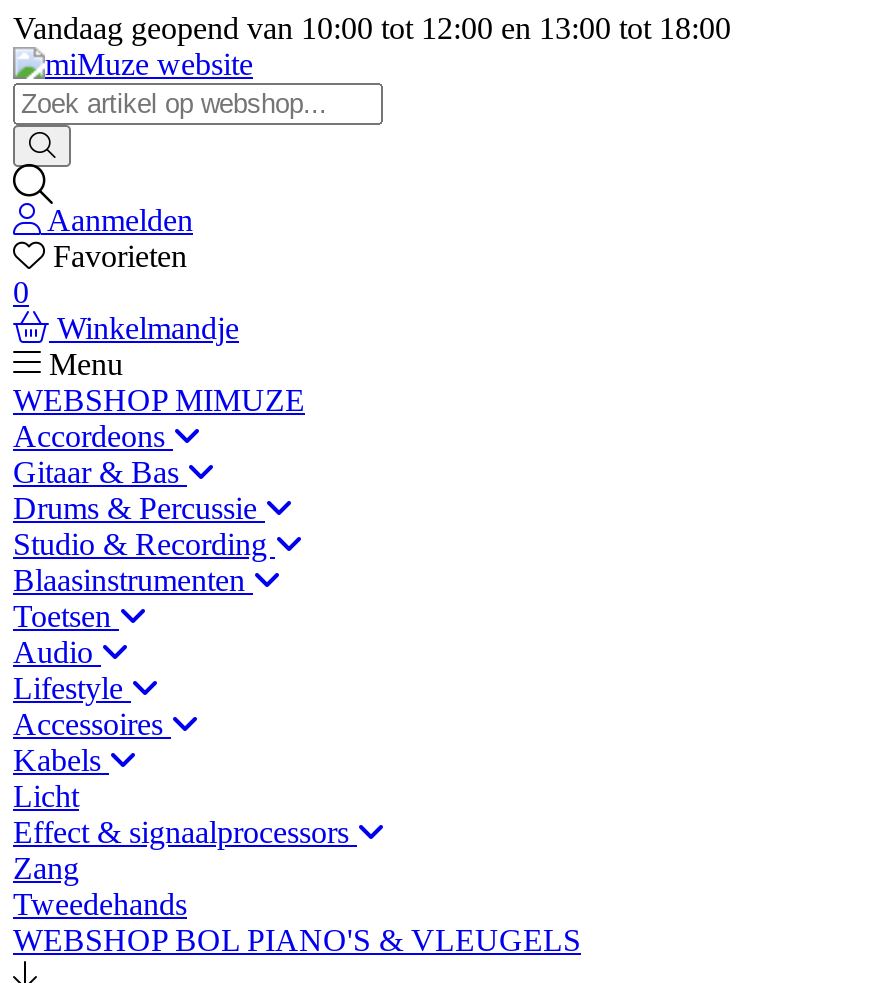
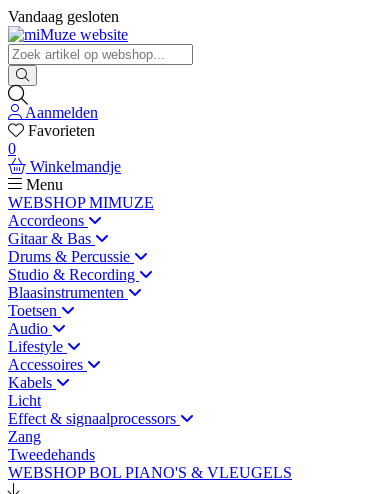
- Vandaag geopend van 10:00 tot 12:00 en 13:00 tot 18:00
+ Vandaag gesloten
